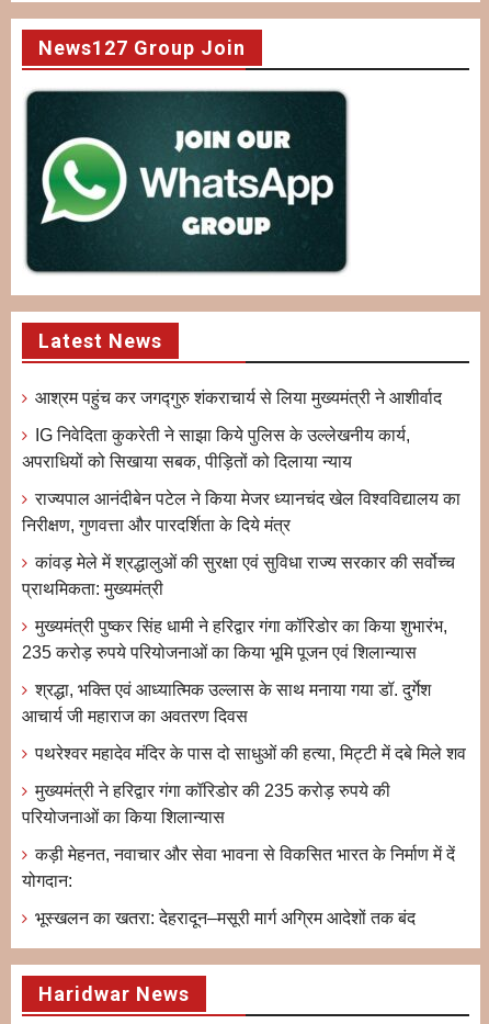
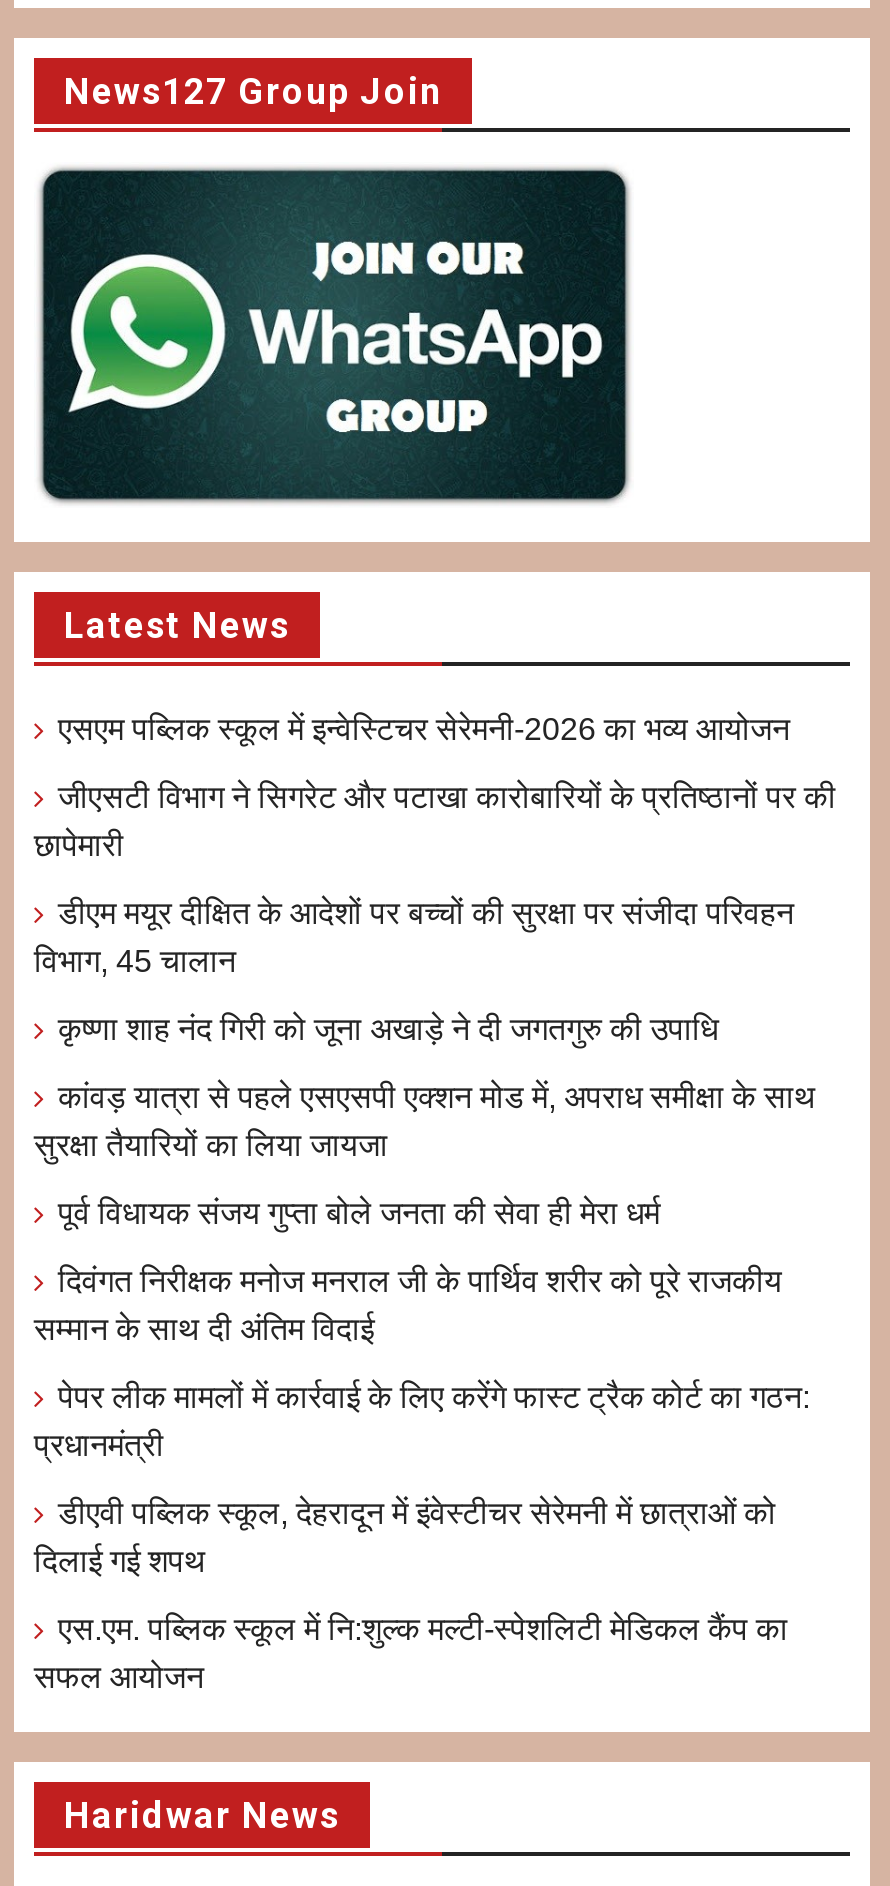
- आश्रम पहुंच कर जगद्गुरु शंकराचार्य से लिया मुख्यमंत्री ने आशीर्वाद
+ एसएम पब्लिक स्कूल में इन्वेस्टिचर सेरेमनी-2026 का भव्य आयोजन

- IG निवेदिता कुकरेती ने साझा किये पुलिस के उल्लेखनीय कार्य,
- अपराधियों को सिखाया सबक, पीड़ितों को दिलाया न्याय
+ जीएसटी विभाग ने सिगरेट और पटाखा कारोबारियों के प्रतिष्ठानों पर की
+ छापेमारी

- राज्यपाल आनंदीबेन पटेल ने किया मेजर ध्यानचंद खेल विश्वविद्यालय का
- निरीक्षण, गुणवत्ता और पारदर्शिता के दिये मंत्र
+ डीएम मयूर दीक्षित के आदेशों पर बच्चों की सुरक्षा पर संजीदा परिवहन
+ विभाग, 45 चालान

- कांवड़ मेले में श्रद्धालुओं की सुरक्षा एवं सुविधा राज्य सरकार की सर्वोच्च
- प्राथमिकता: मुख्यमंत्री
+ कृष्णा शाह नंद गिरी को जूना अखाड़े ने दी जगतगुरु की उपाधि

- मुख्यमंत्री पुष्कर सिंह धामी ने हरिद्वार गंगा कॉरिडोर का किया शुभारंभ,
- 235 करोड़ रुपये परियोजनाओं का किया भूमि पूजन एवं शिलान्यास
+ कांवड़ यात्रा से पहले एसएसपी एक्शन मोड में, अपराध समीक्षा के साथ
+ सुरक्षा तैयारियों का लिया जायजा

- श्रद्धा, भक्ति एवं आध्यात्मिक उल्लास के साथ मनाया गया डॉ. दुर्गेश
- आचार्य जी महाराज का अवतरण दिवस
+ पूर्व विधायक संजय गुप्ता बोले जनता की सेवा ही मेरा धर्म

- पथरेश्वर महादेव मंदिर के पास दो साधुओं की हत्या, मिट्टी में दबे मिले शव
+ दिवंगत निरीक्षक मनोज मनराल जी के पार्थिव शरीर को पूरे राजकीय
+ सम्मान के साथ दी अंतिम विदाई

- मुख्यमंत्री ने हरिद्वार गंगा कॉरिडोर की 235 करोड़ रुपये की
- परियोजनाओं का किया शिलान्यास
+ पेपर लीक मामलों में कार्रवाई के लिए करेंगे फास्ट ट्रैक कोर्ट का गठन:
+ प्रधानमंत्री

- कड़ी मेहनत, नवाचार और सेवा भावना से विकसित भारत के निर्माण में दें
- योगदान:
+ डीएवी पब्लिक स्कूल, देहरादून में इंवेस्टीचर सेरेमनी में छात्राओं को
+ दिलाई गई शपथ

- भूस्खलन का खतरा: देहरादून–मसूरी मार्ग अग्रिम आदेशों तक बंद
+ एस.एम. पब्लिक स्कूल में नि:शुल्क मल्टी-स्पेशलिटी मेडिकल कैंप का
+ सफल आयोजन
